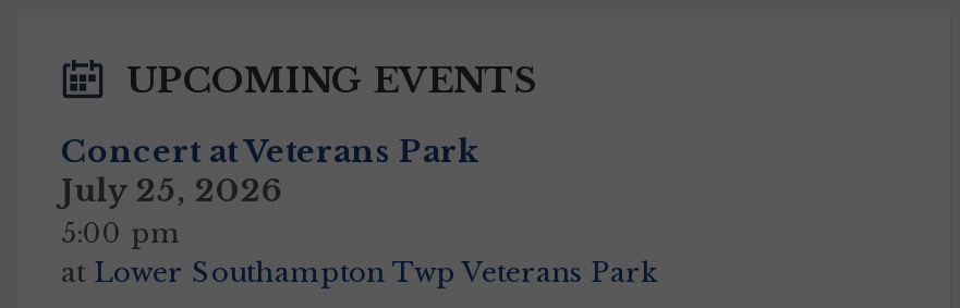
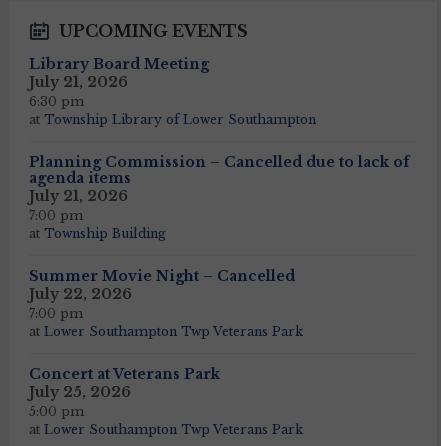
+ Library Board Meeting
+ July 21, 2026
+ 6:30 pm
+ at Township Library of Lower Southampton
+ Planning Commission – Cancelled due to lack of
+ agenda items
+ July 21, 2026
+ 7:00 pm
+ at Township Building
+ Summer Movie Night – Cancelled
+ July 22, 2026
+ 7:00 pm
+ at Lower Southampton Twp Veterans Park
